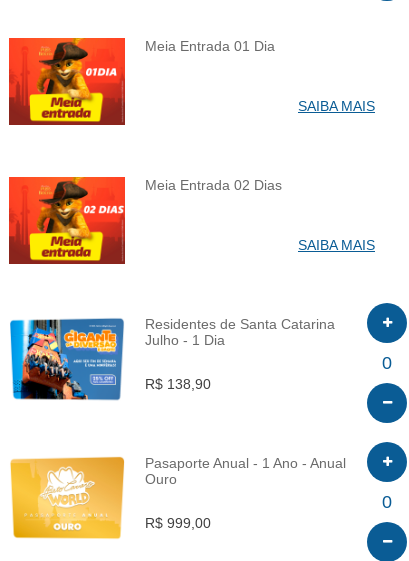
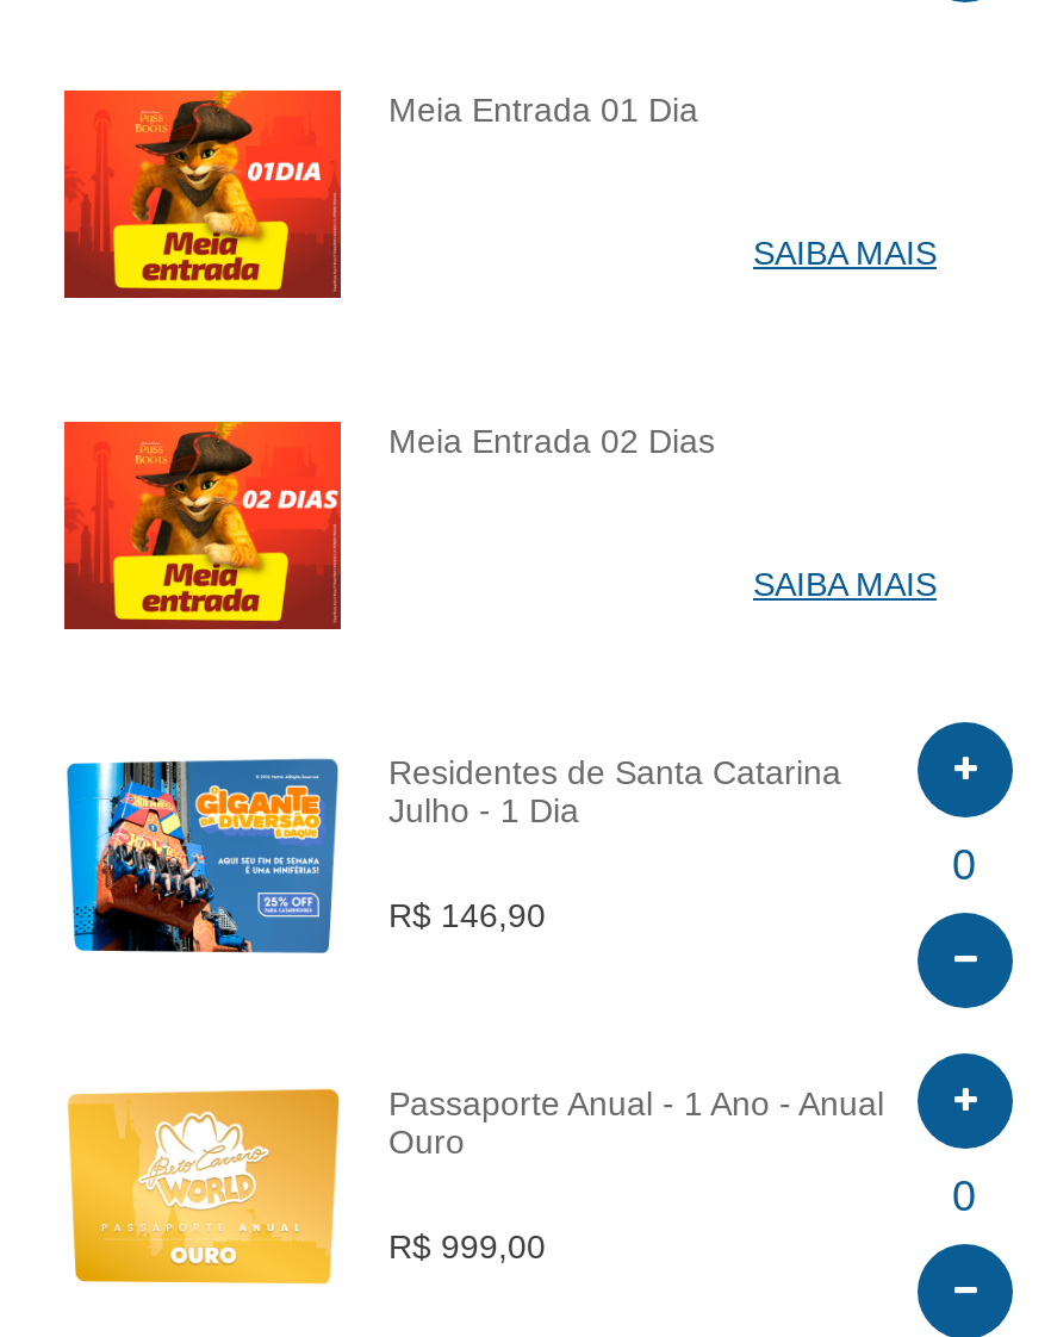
- R$ 138,90
+ R$ 146,90

- Pasaporte Anual - 1 Ano - Anual
+ Passaporte Anual - 1 Ano - Anual
